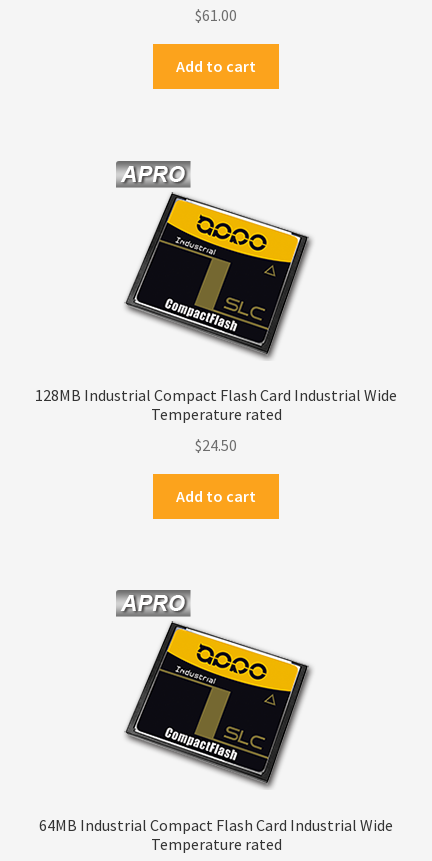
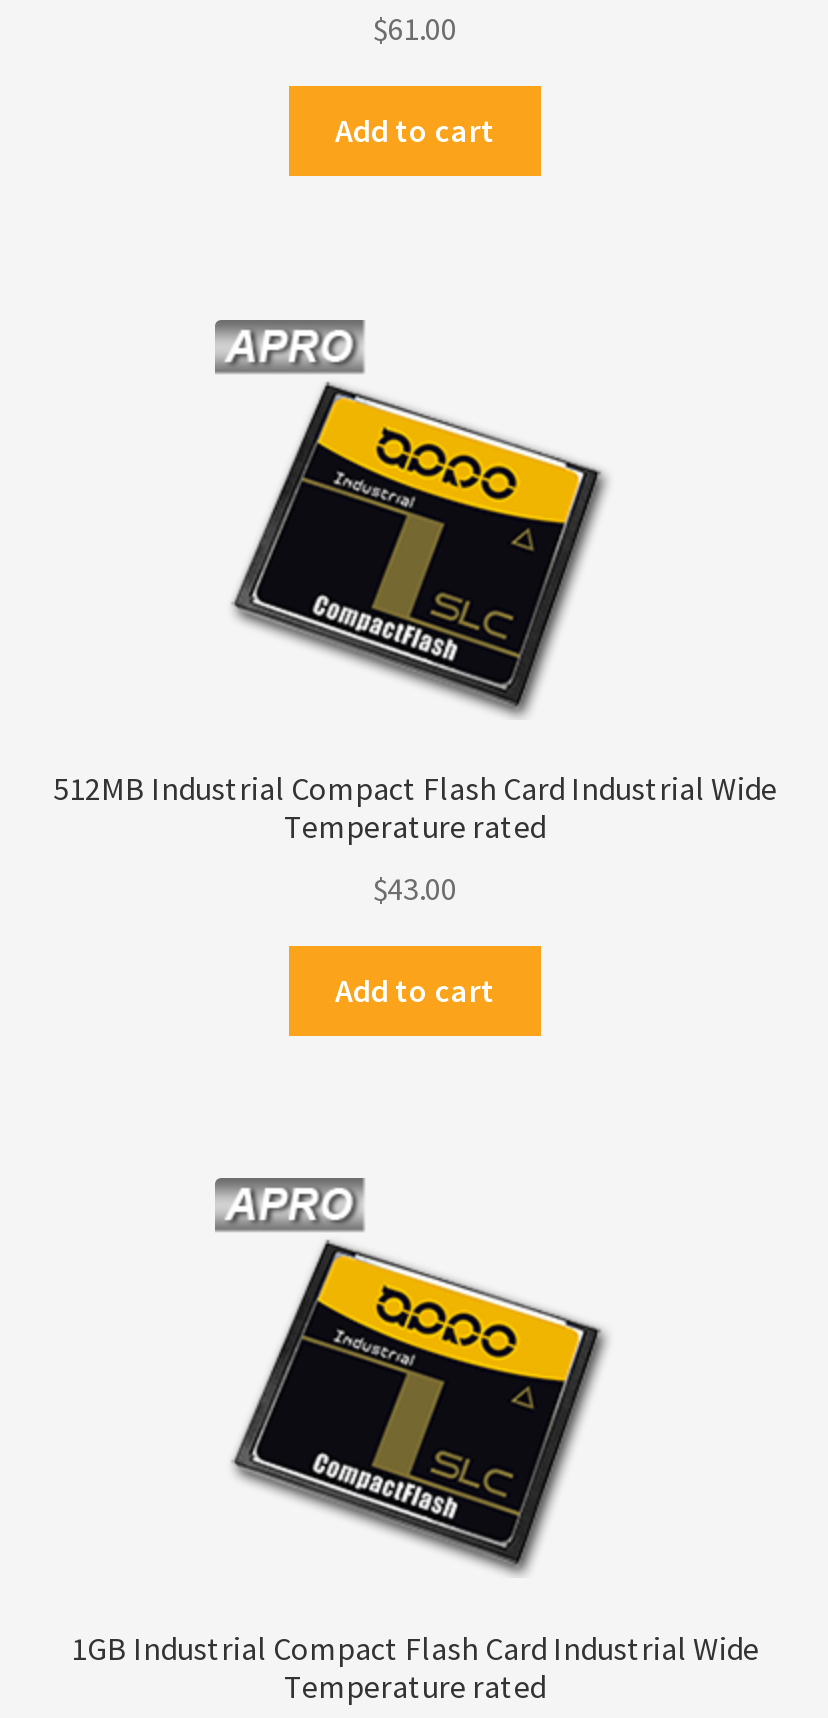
- 128MB Industrial Compact Flash Card Industrial Wide
+ 512MB Industrial Compact Flash Card Industrial Wide

- $24.50
+ $43.00

- 64MB Industrial Compact Flash Card Industrial Wide
+ 1GB Industrial Compact Flash Card Industrial Wide
